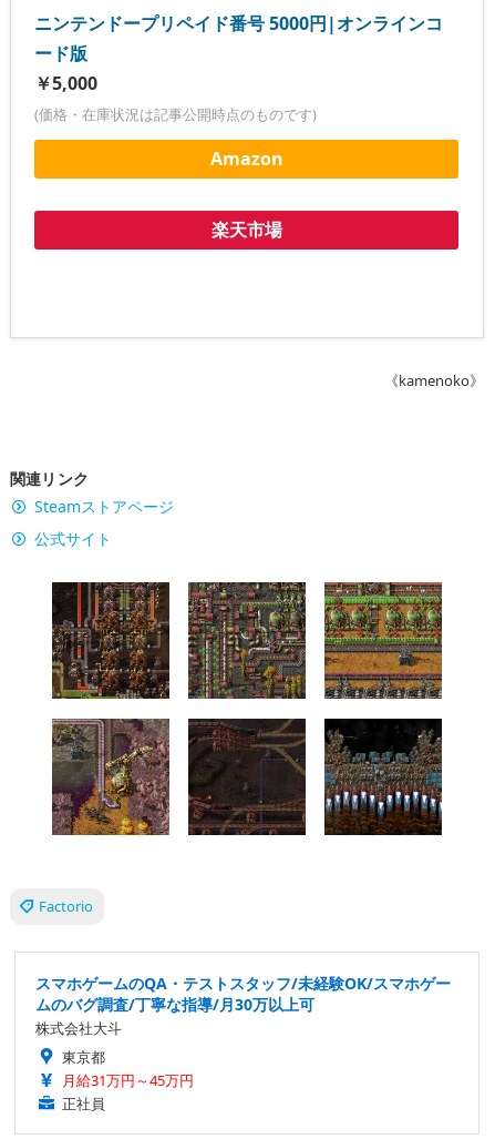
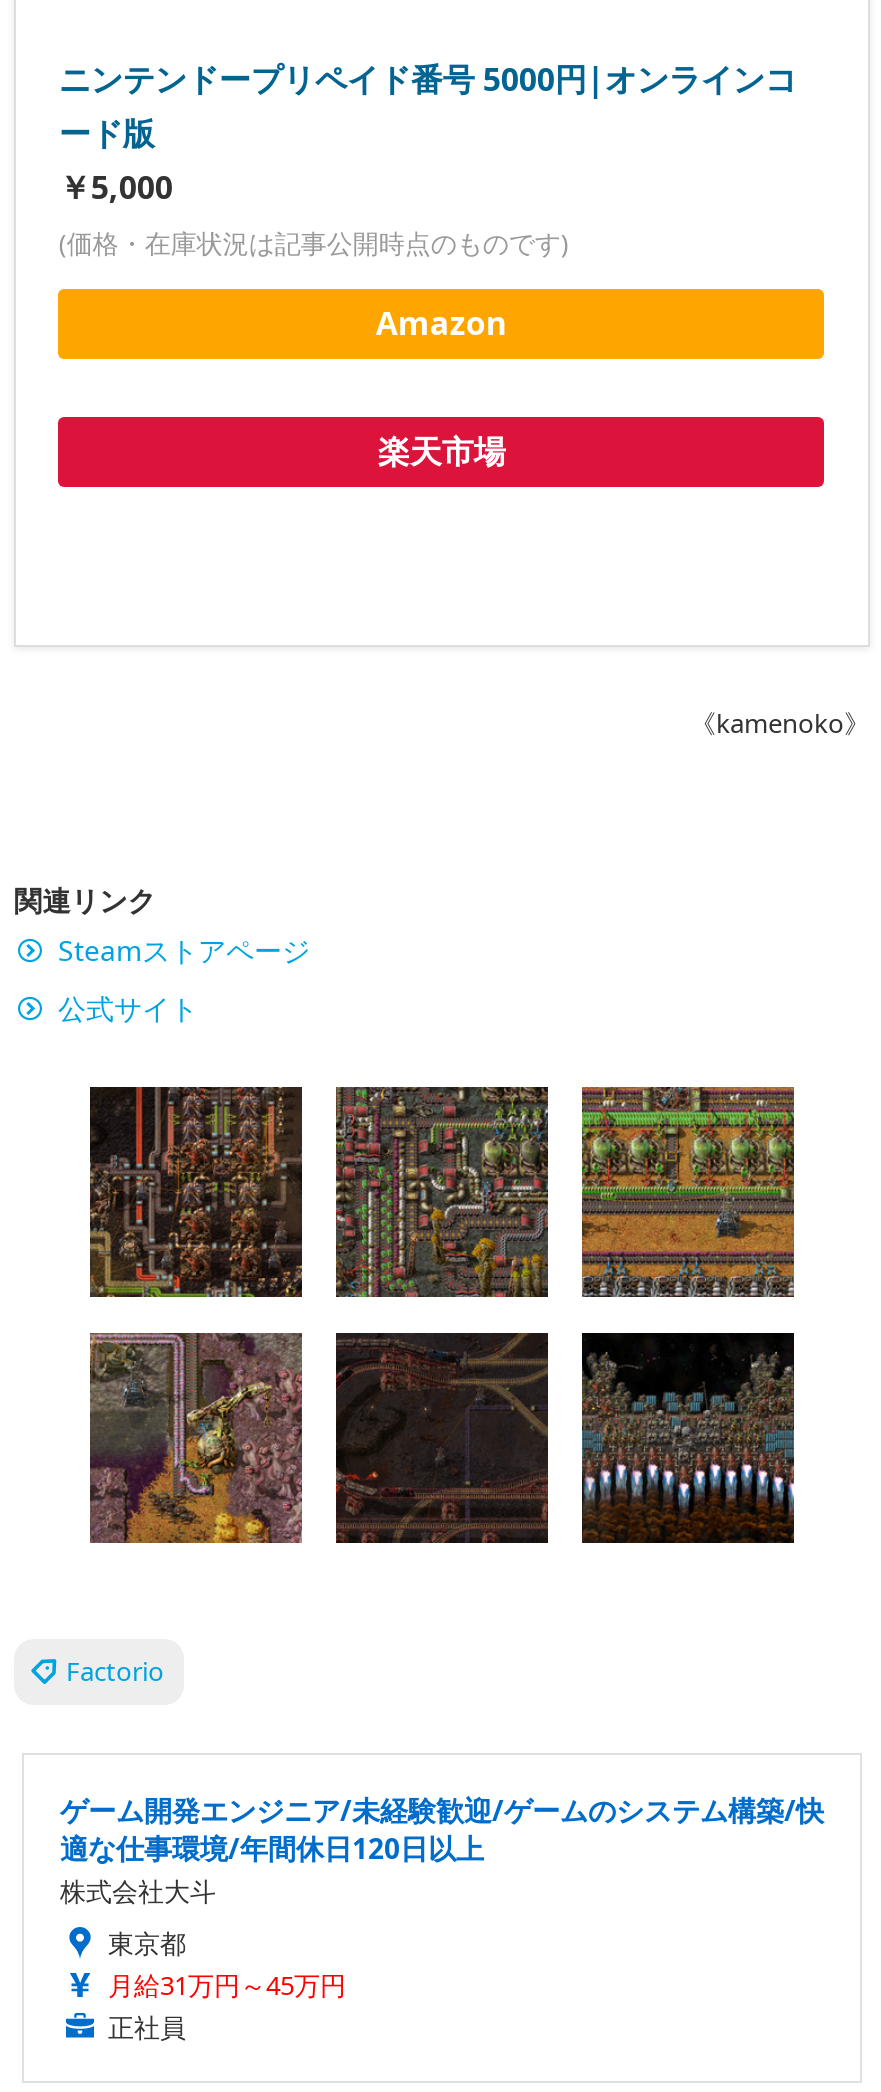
- スマホゲームのQA・テストスタッフ/未経験OK/スマホゲー
- ムのバグ調査/丁寧な指導/月30万以上可
+ ゲーム開発エンジニア/未経験歓迎/ゲームのシステム構築/快
+ 適な仕事環境/年間休日120日以上
